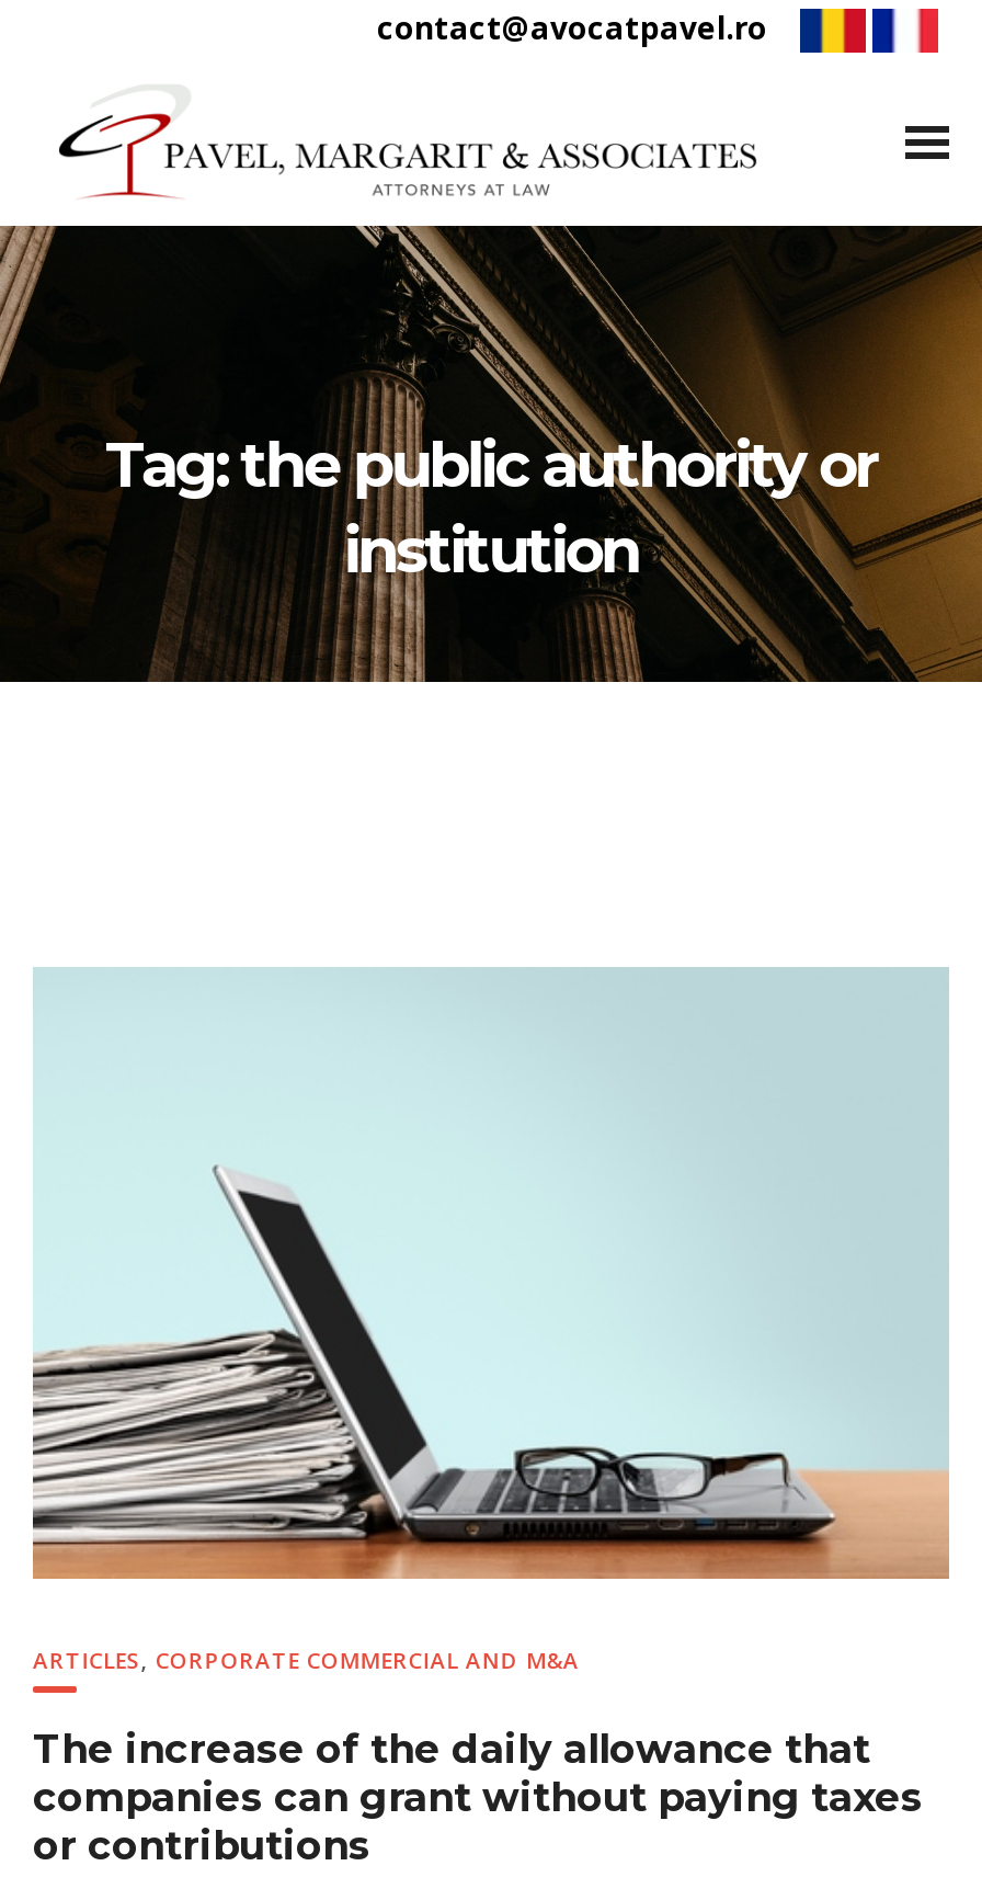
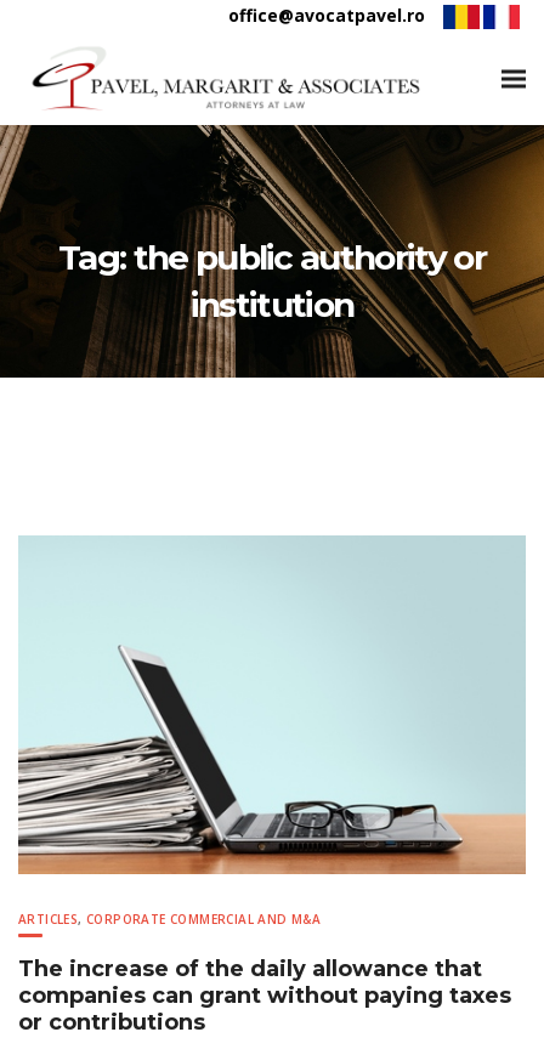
- contact@avocatpavel.ro
+ office@avocatpavel.ro
